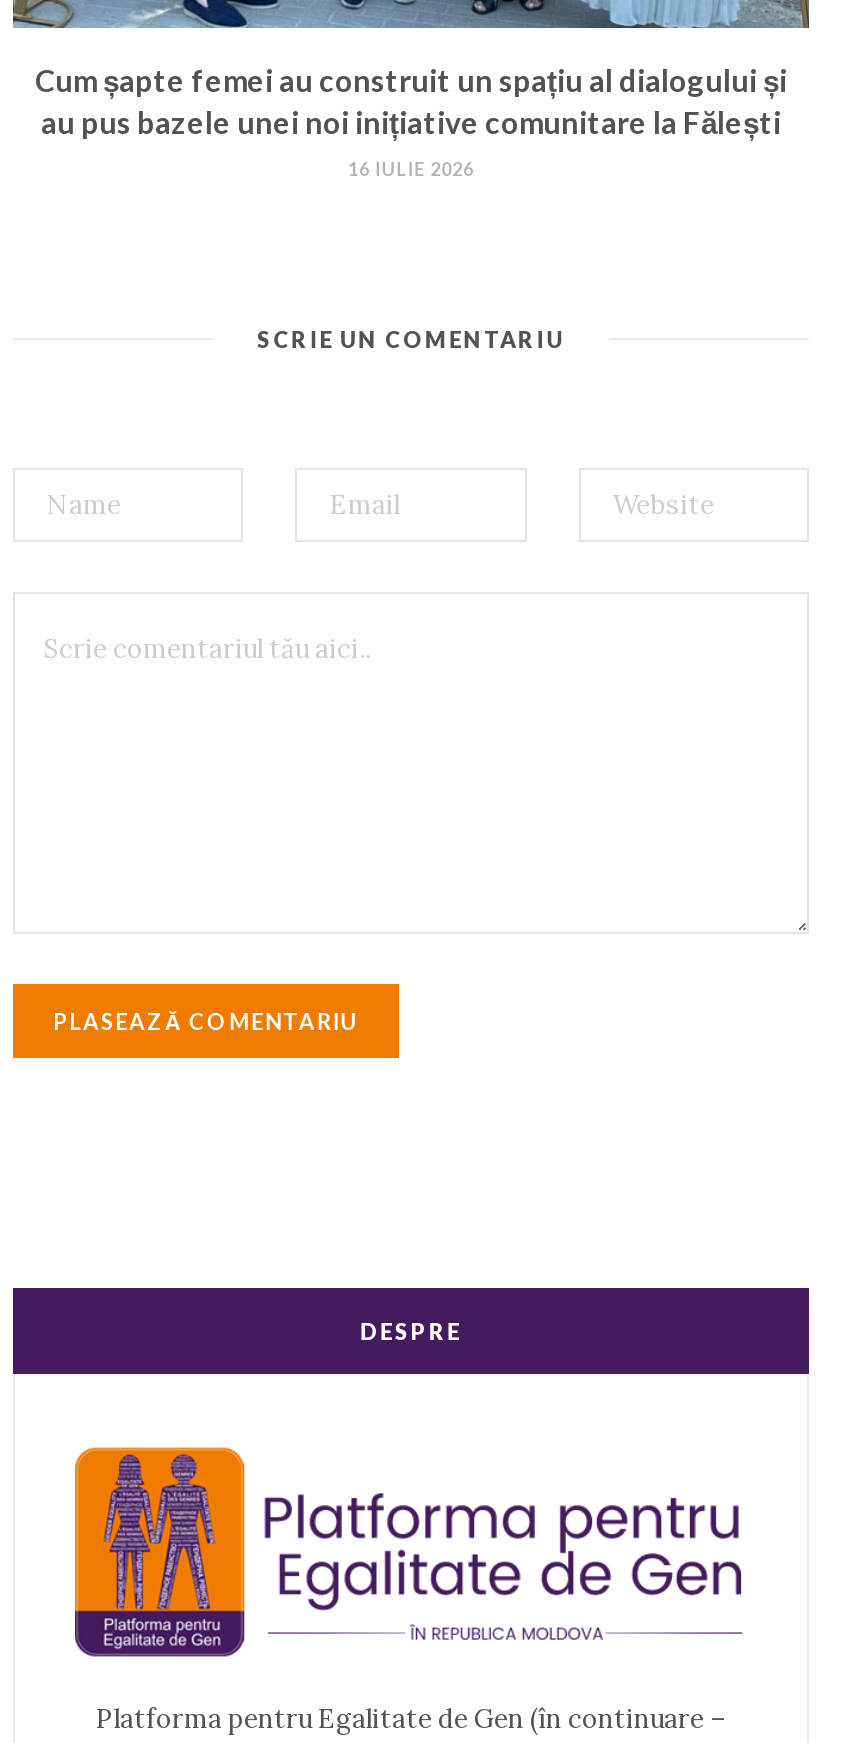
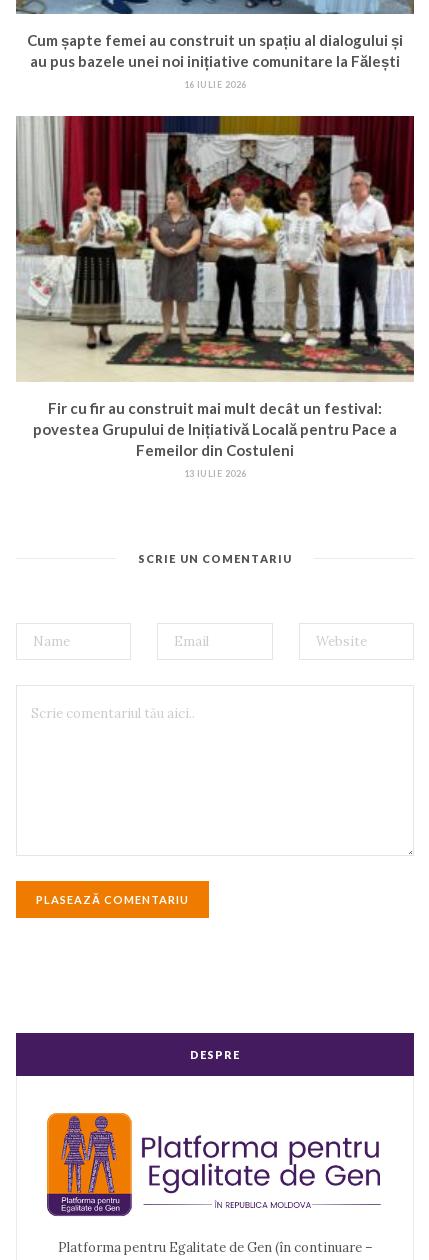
+ [image]
+ Fir cu fir au construit mai mult decât un festival:
+ povestea Grupului de Inițiativă Locală pentru Pace a
+ Femeilor din Costuleni
+ 13 IULIE 2026
